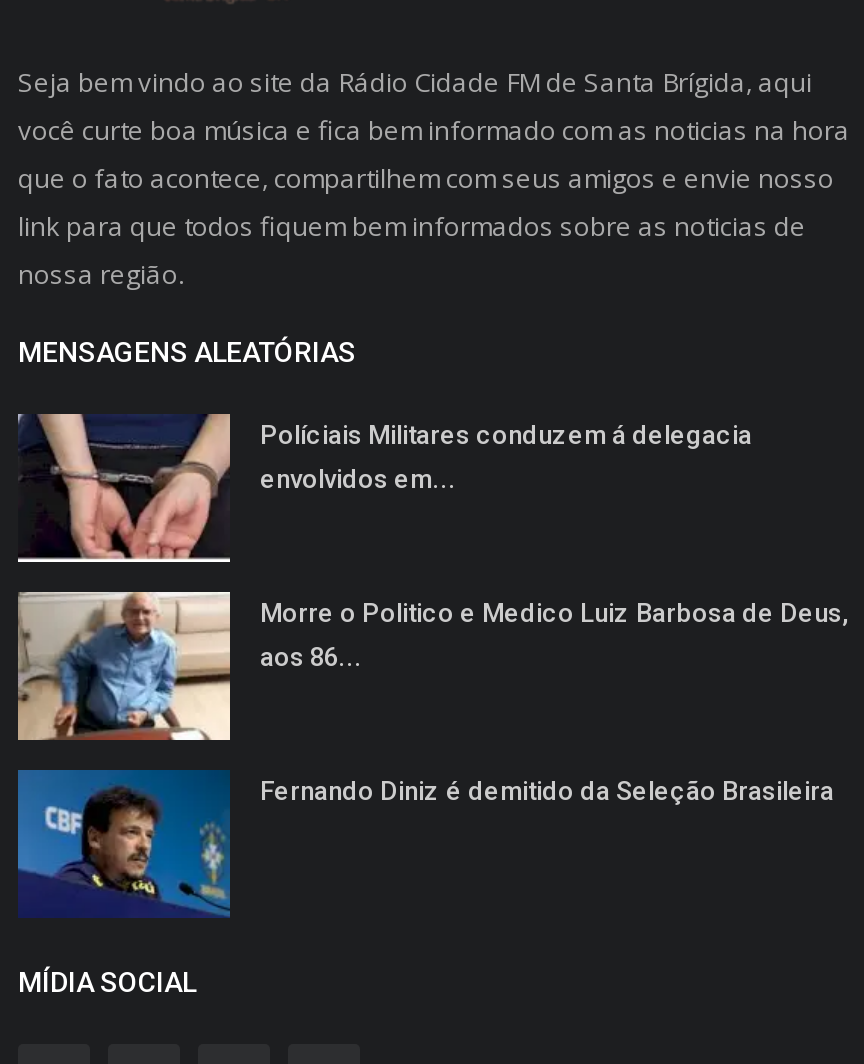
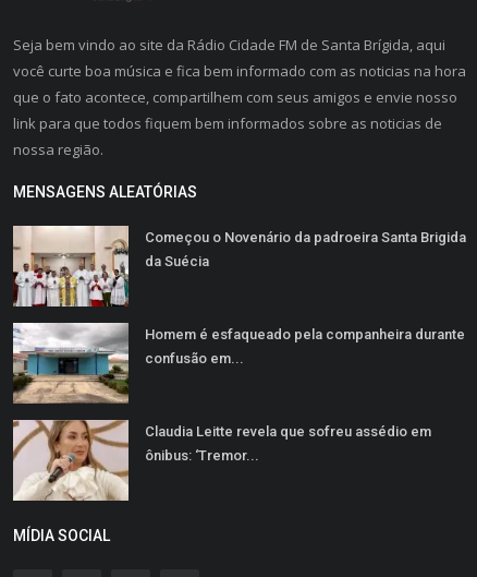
- [image]
- Políciais Militares conduzem á delegacia
- envolvidos em...
+ [image]
+ Começou o Novenário da padroeira Santa Brigida
+ da Suécia

- [image]
- Morre o Politico e Medico Luiz Barbosa de Deus,
- aos 86...
+ [image]
+ Homem é esfaqueado pela companheira durante
+ confusão em...

- [image]
- Fernando Diniz é demitido da Seleção Brasileira
+ [image]
+ Claudia Leitte revela que sofreu assédio em
+ ônibus: ‘Tremor...
